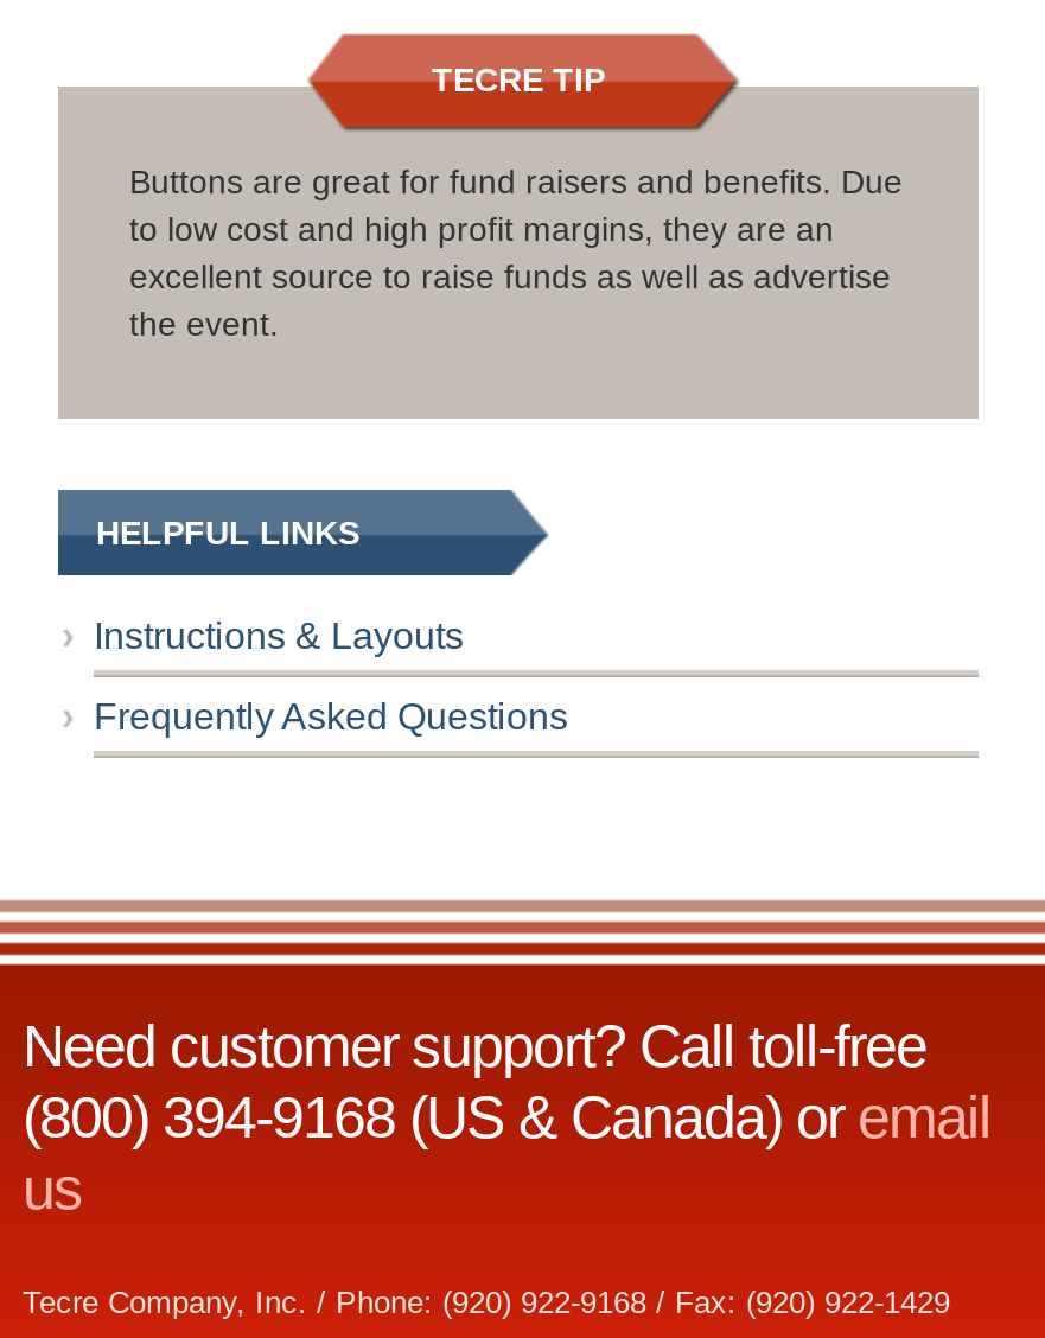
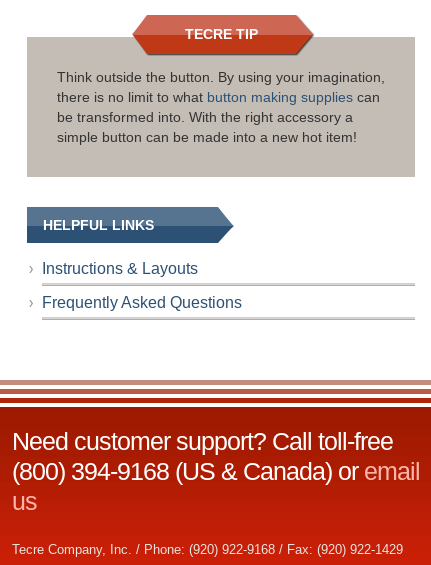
- Buttons are great for fund raisers and benefits. Due
- to low cost and high profit margins, they are an
- excellent source to raise funds as well as advertise
- the event.
+ Think outside the button. By using your imagination,
+ there is no limit to what button making supplies can
+ be transformed into. With the right accessory a
+ simple button can be made into a new hot item!
